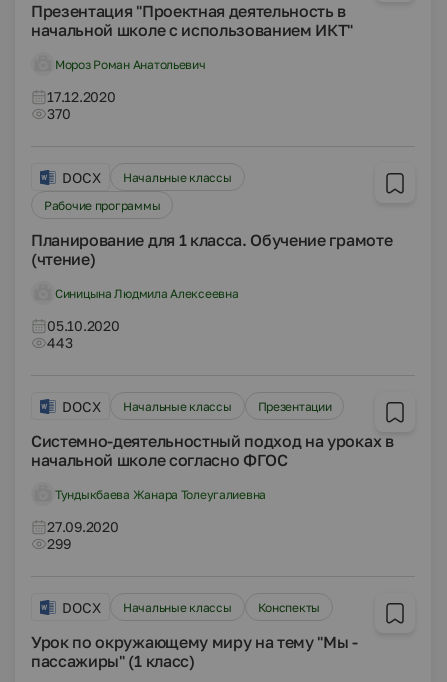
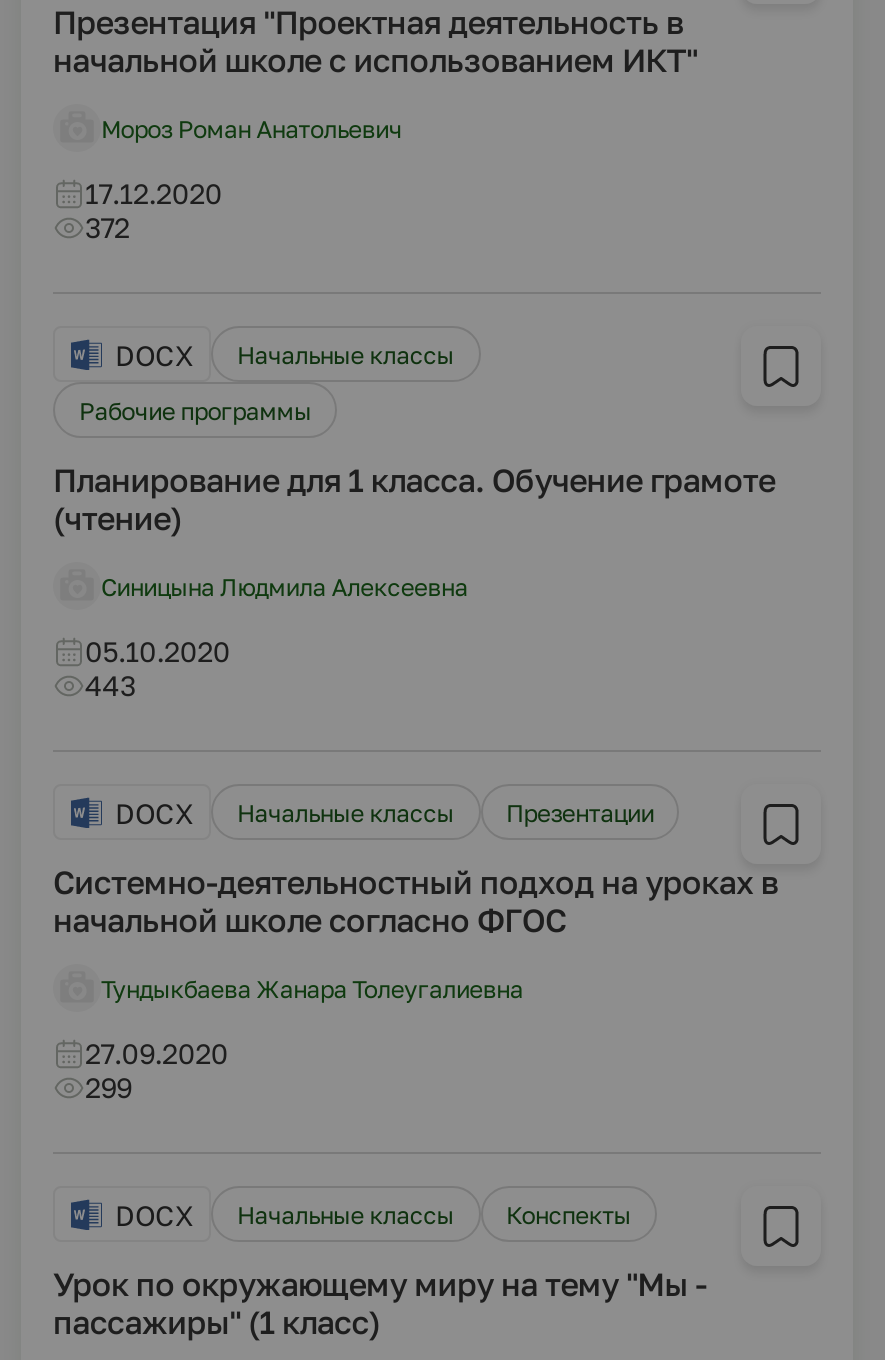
- 370
+ 372
